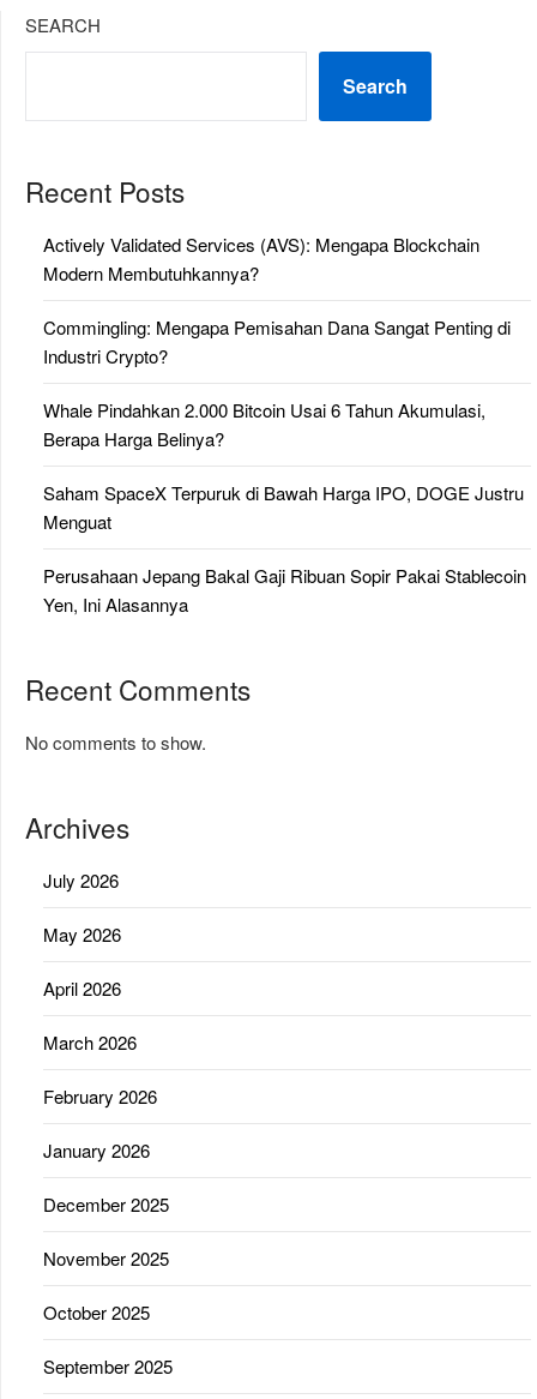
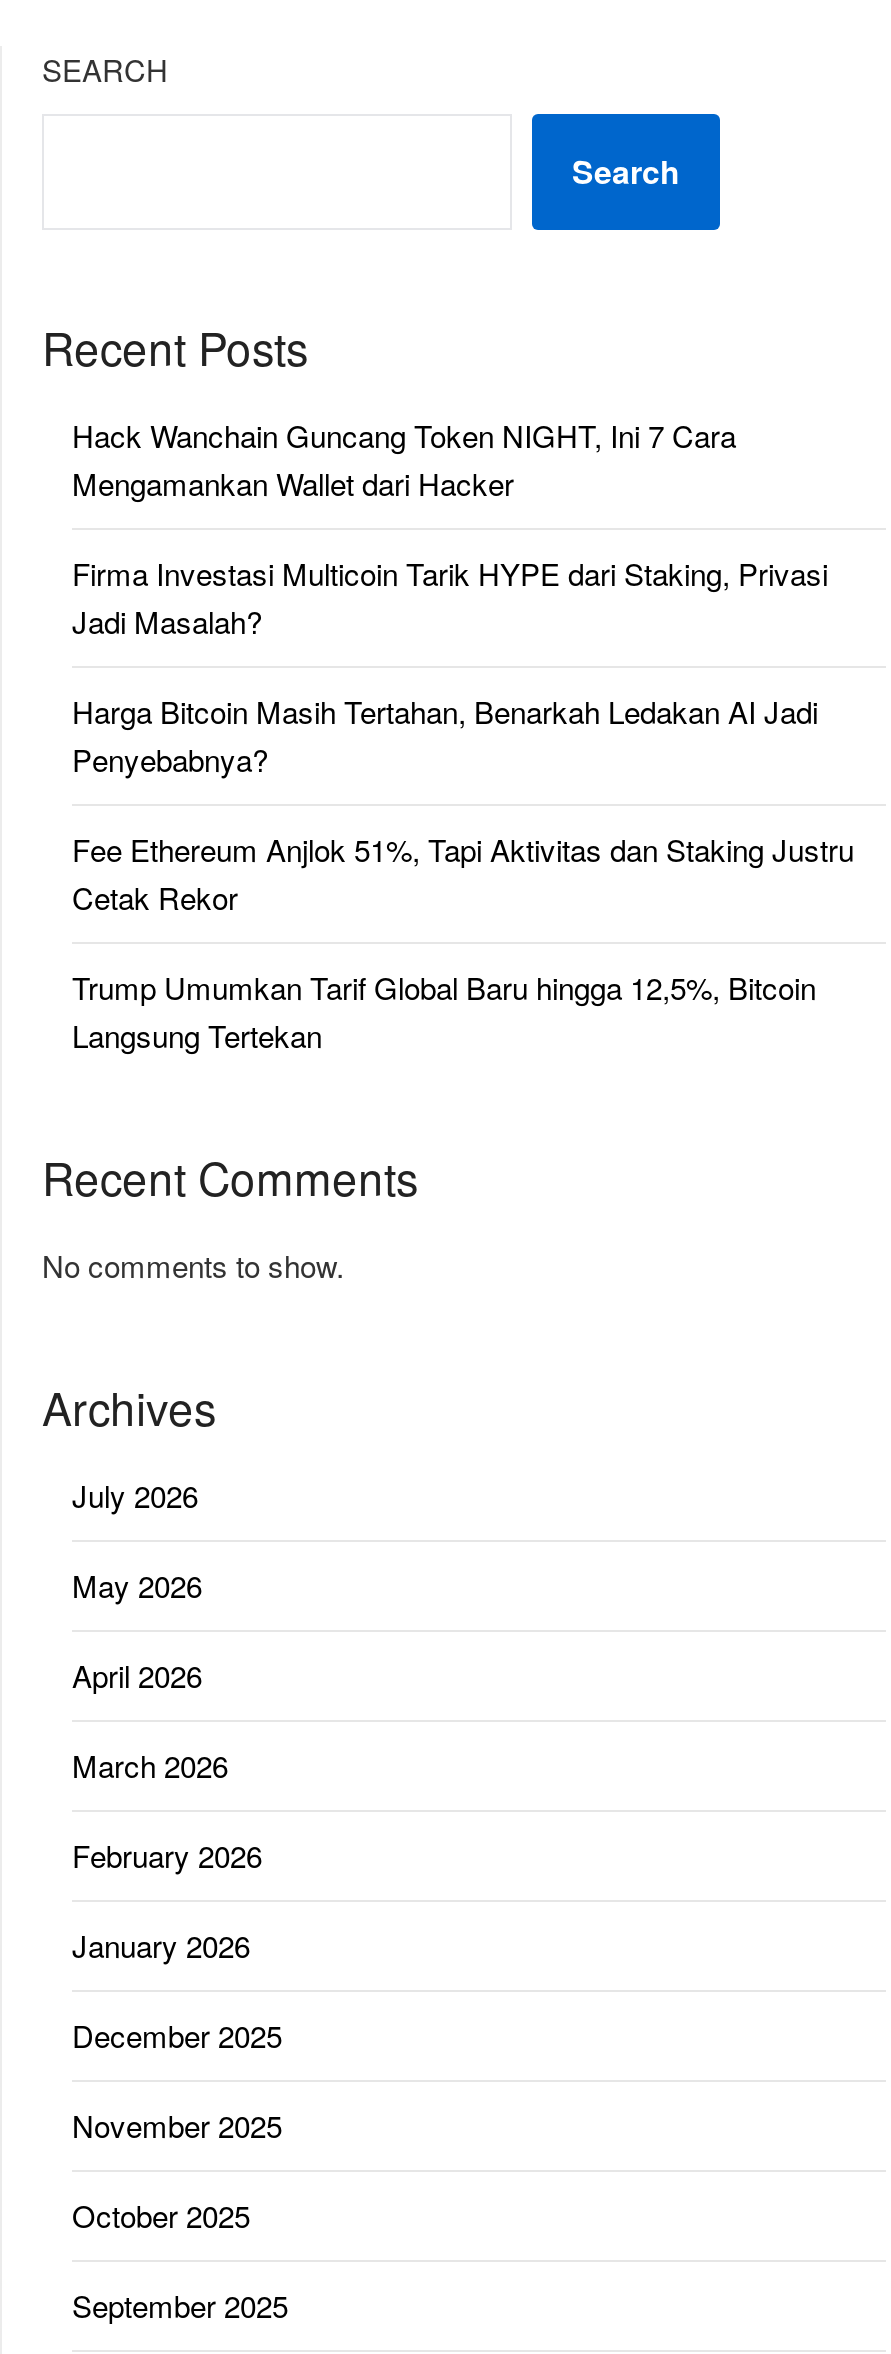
- Actively Validated Services (AVS): Mengapa Blockchain
- Modern Membutuhkannya?
+ Hack Wanchain Guncang Token NIGHT, Ini 7 Cara
+ Mengamankan Wallet dari Hacker

- Commingling: Mengapa Pemisahan Dana Sangat Penting di
- Industri Crypto?
+ Firma Investasi Multicoin Tarik HYPE dari Staking, Privasi
+ Jadi Masalah?

- Whale Pindahkan 2.000 Bitcoin Usai 6 Tahun Akumulasi,
- Berapa Harga Belinya?
+ Harga Bitcoin Masih Tertahan, Benarkah Ledakan AI Jadi
+ Penyebabnya?

- Saham SpaceX Terpuruk di Bawah Harga IPO, DOGE Justru
- Menguat
+ Fee Ethereum Anjlok 51%, Tapi Aktivitas dan Staking Justru
+ Cetak Rekor

- Perusahaan Jepang Bakal Gaji Ribuan Sopir Pakai Stablecoin
- Yen, Ini Alasannya
+ Trump Umumkan Tarif Global Baru hingga 12,5%, Bitcoin
+ Langsung Tertekan
